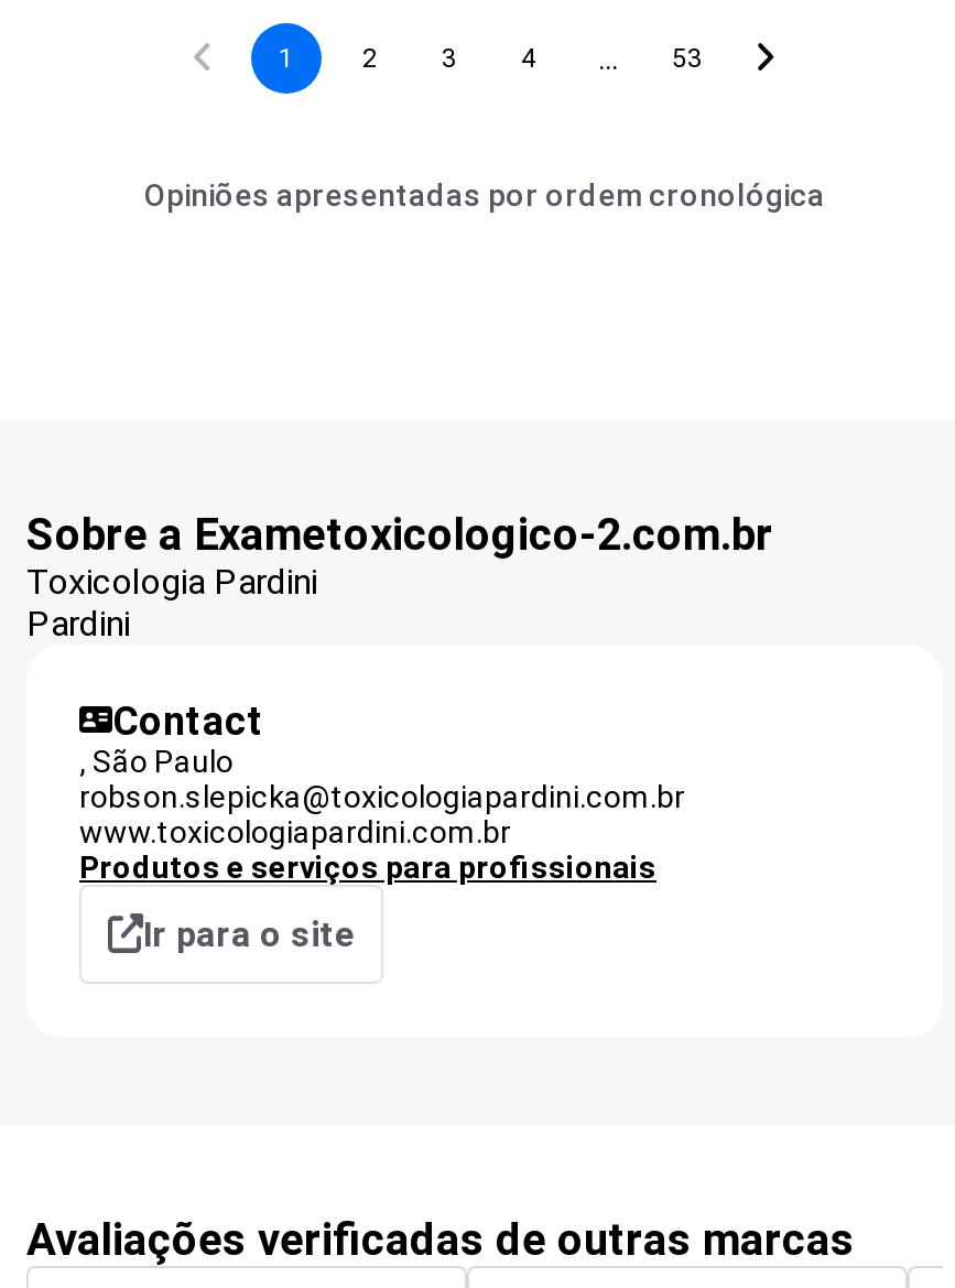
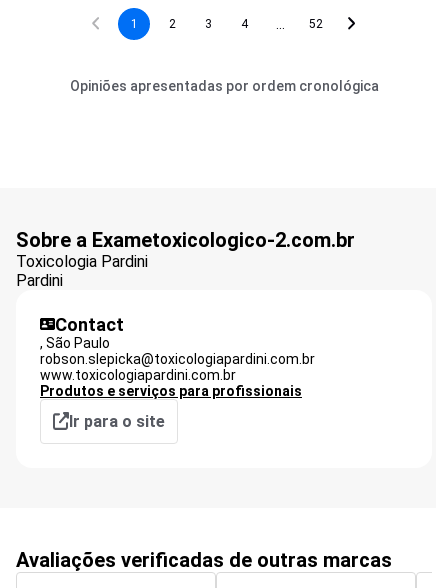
- 53
+ 52
